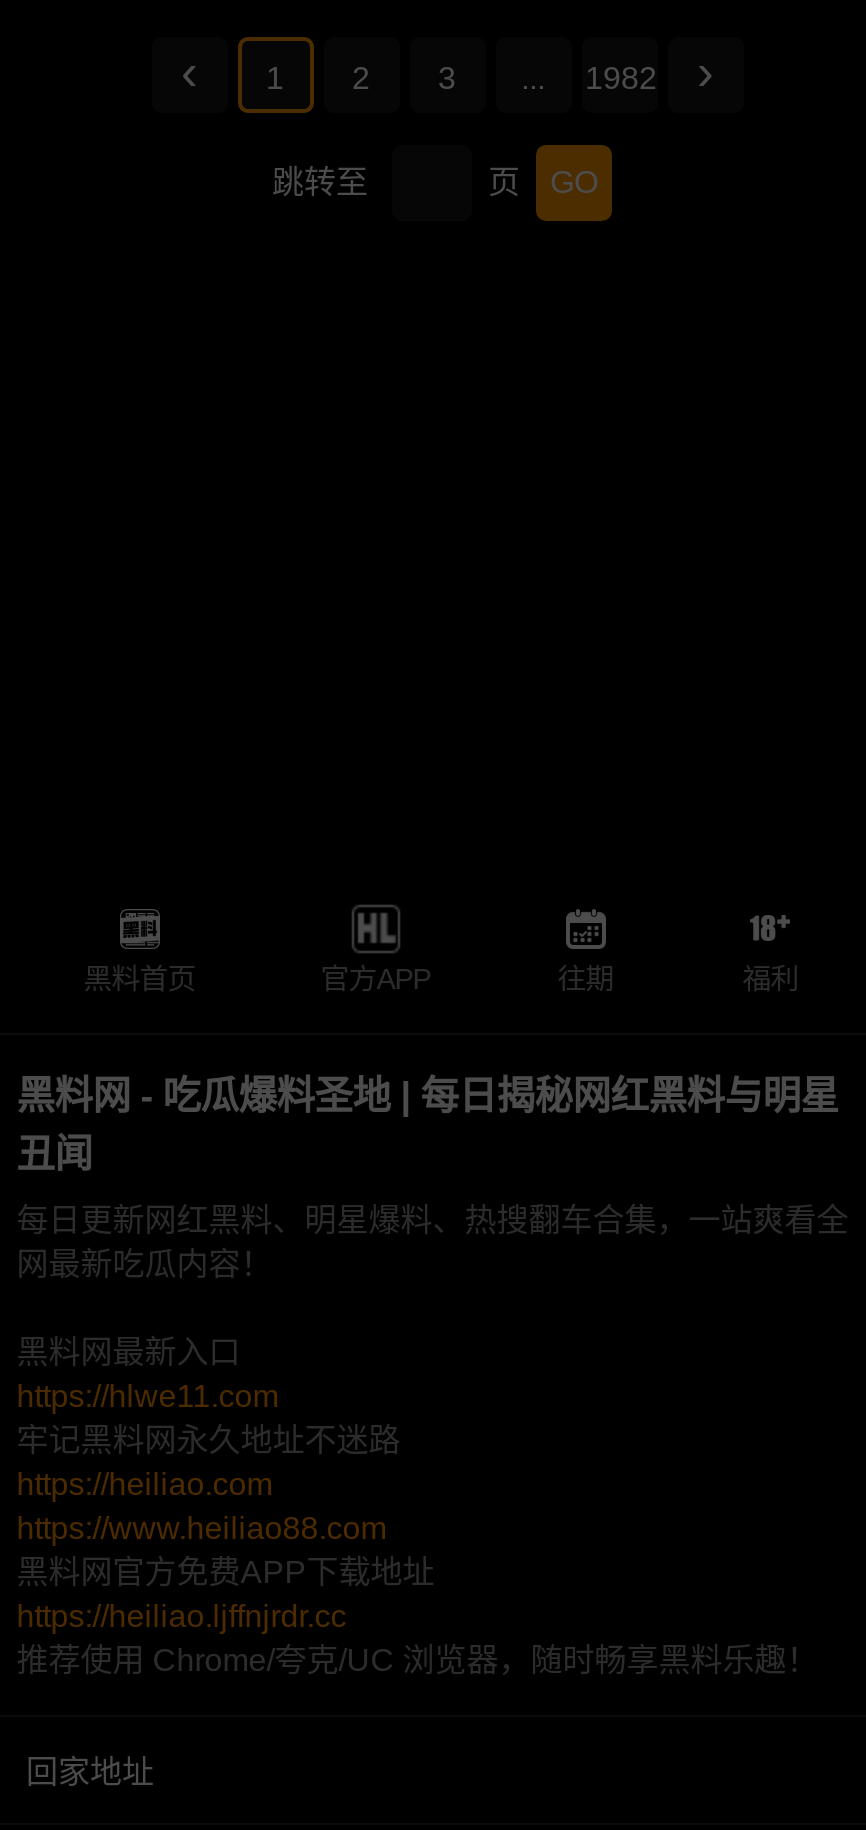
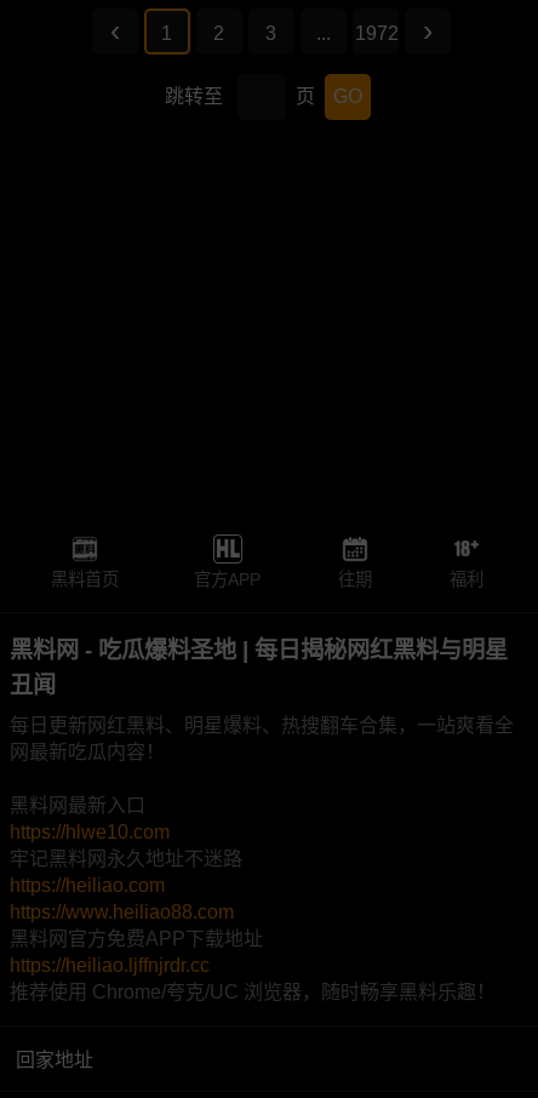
- 1982
+ 1972

- https://hlwe11.com
+ https://hlwe10.com
